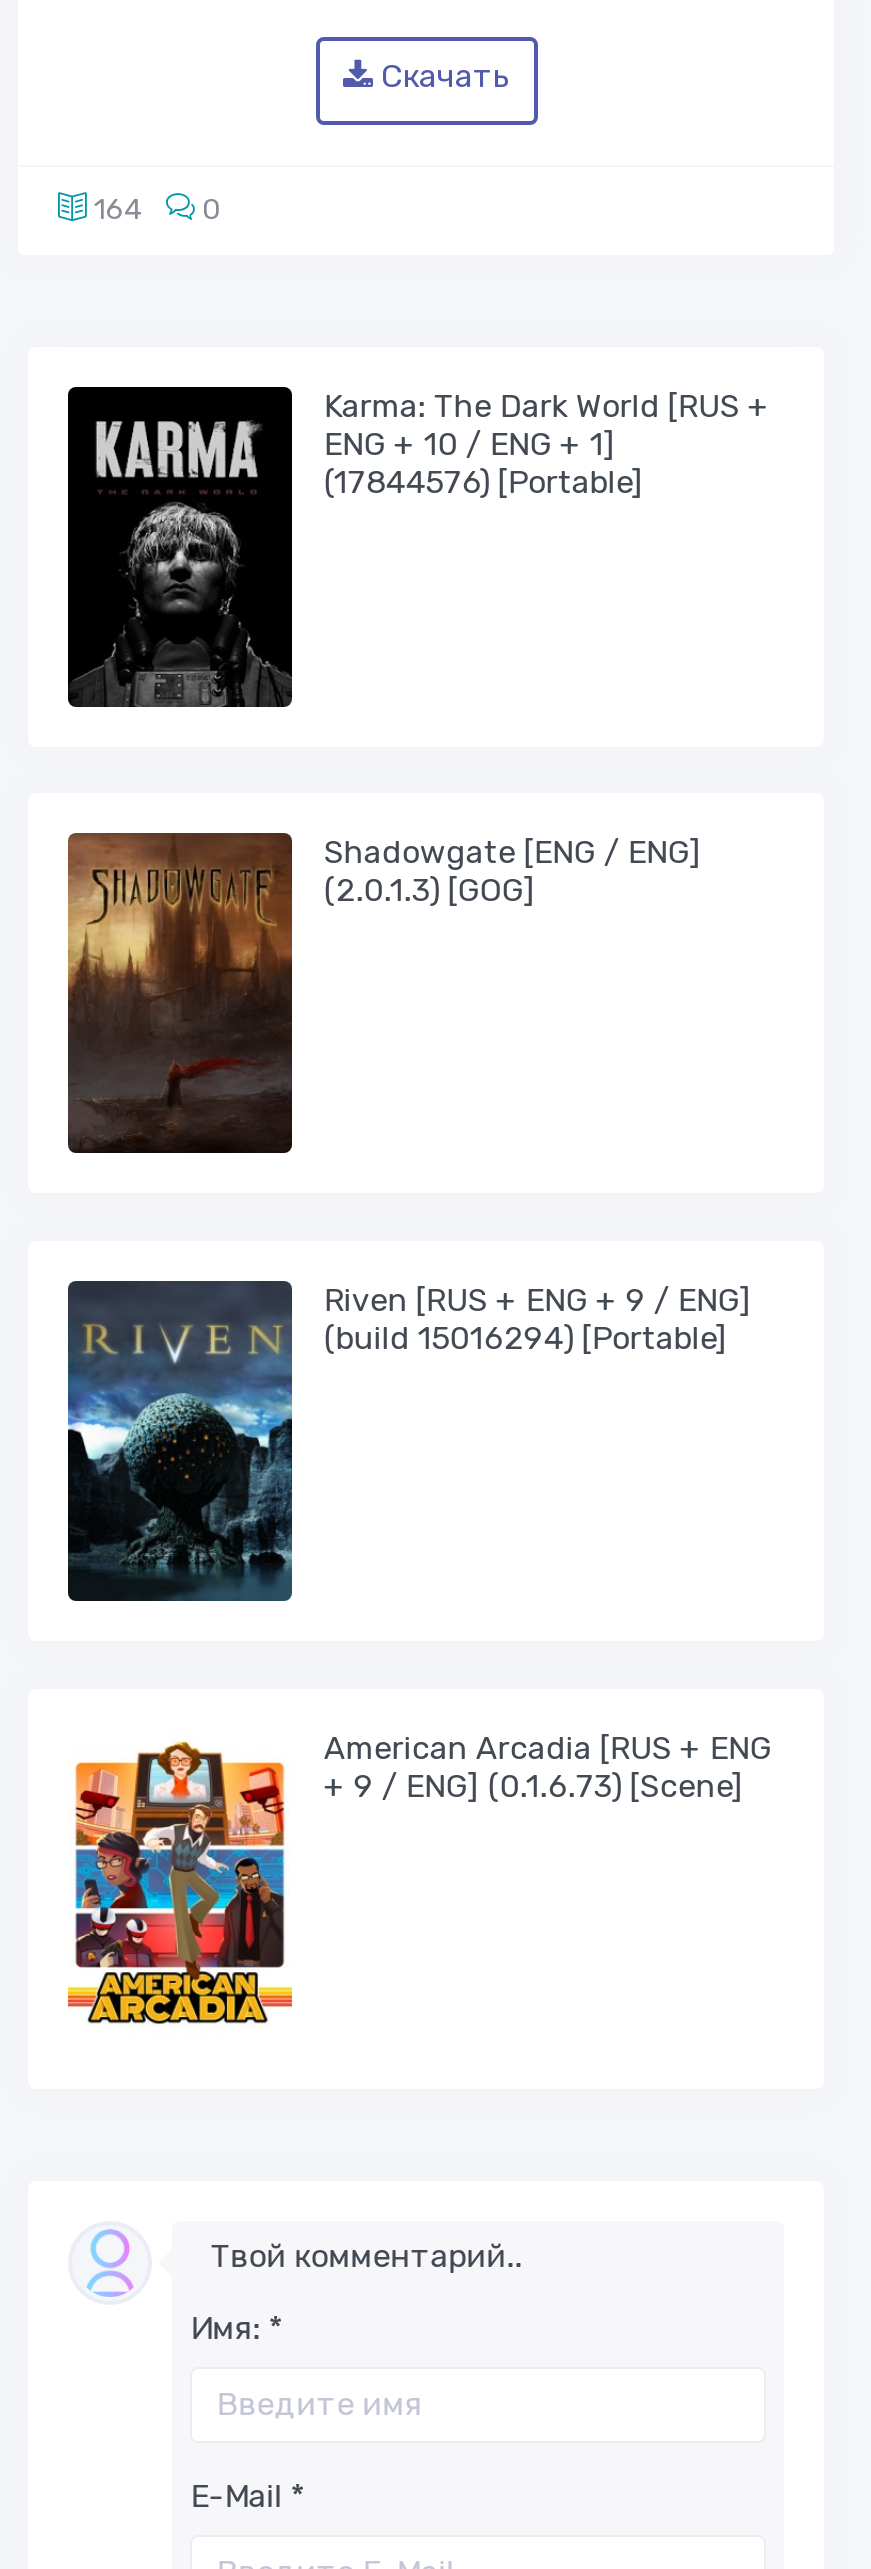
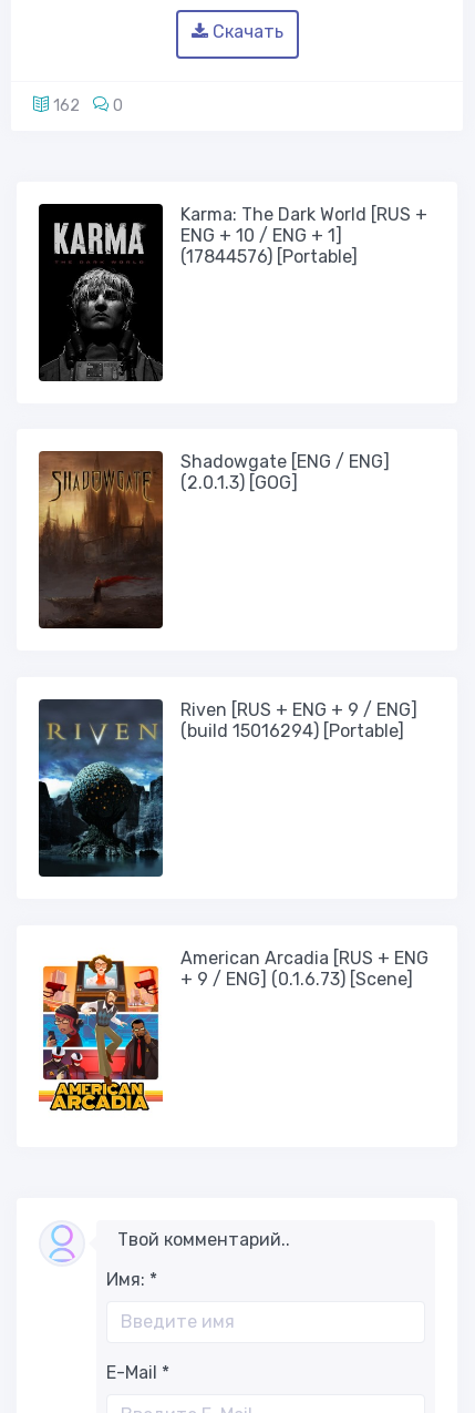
- 164 0
+ 162 0
